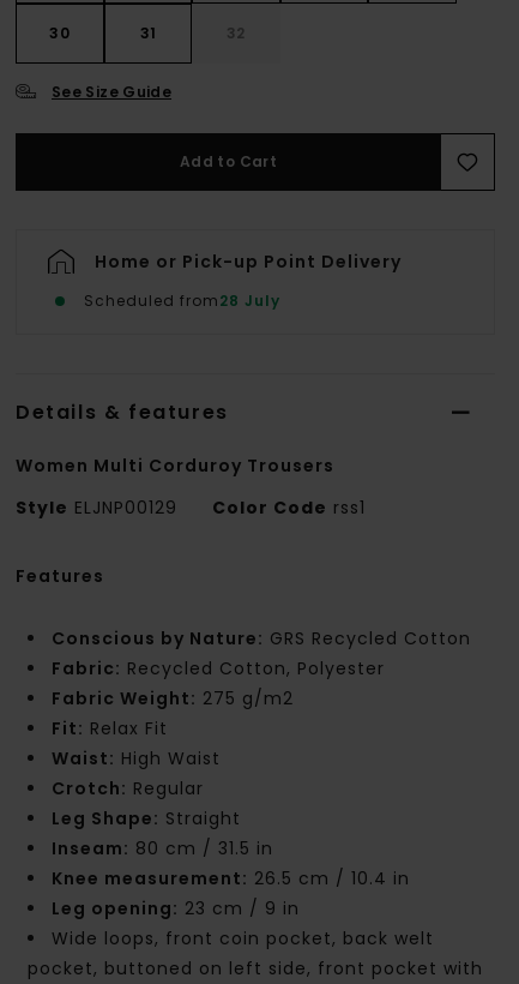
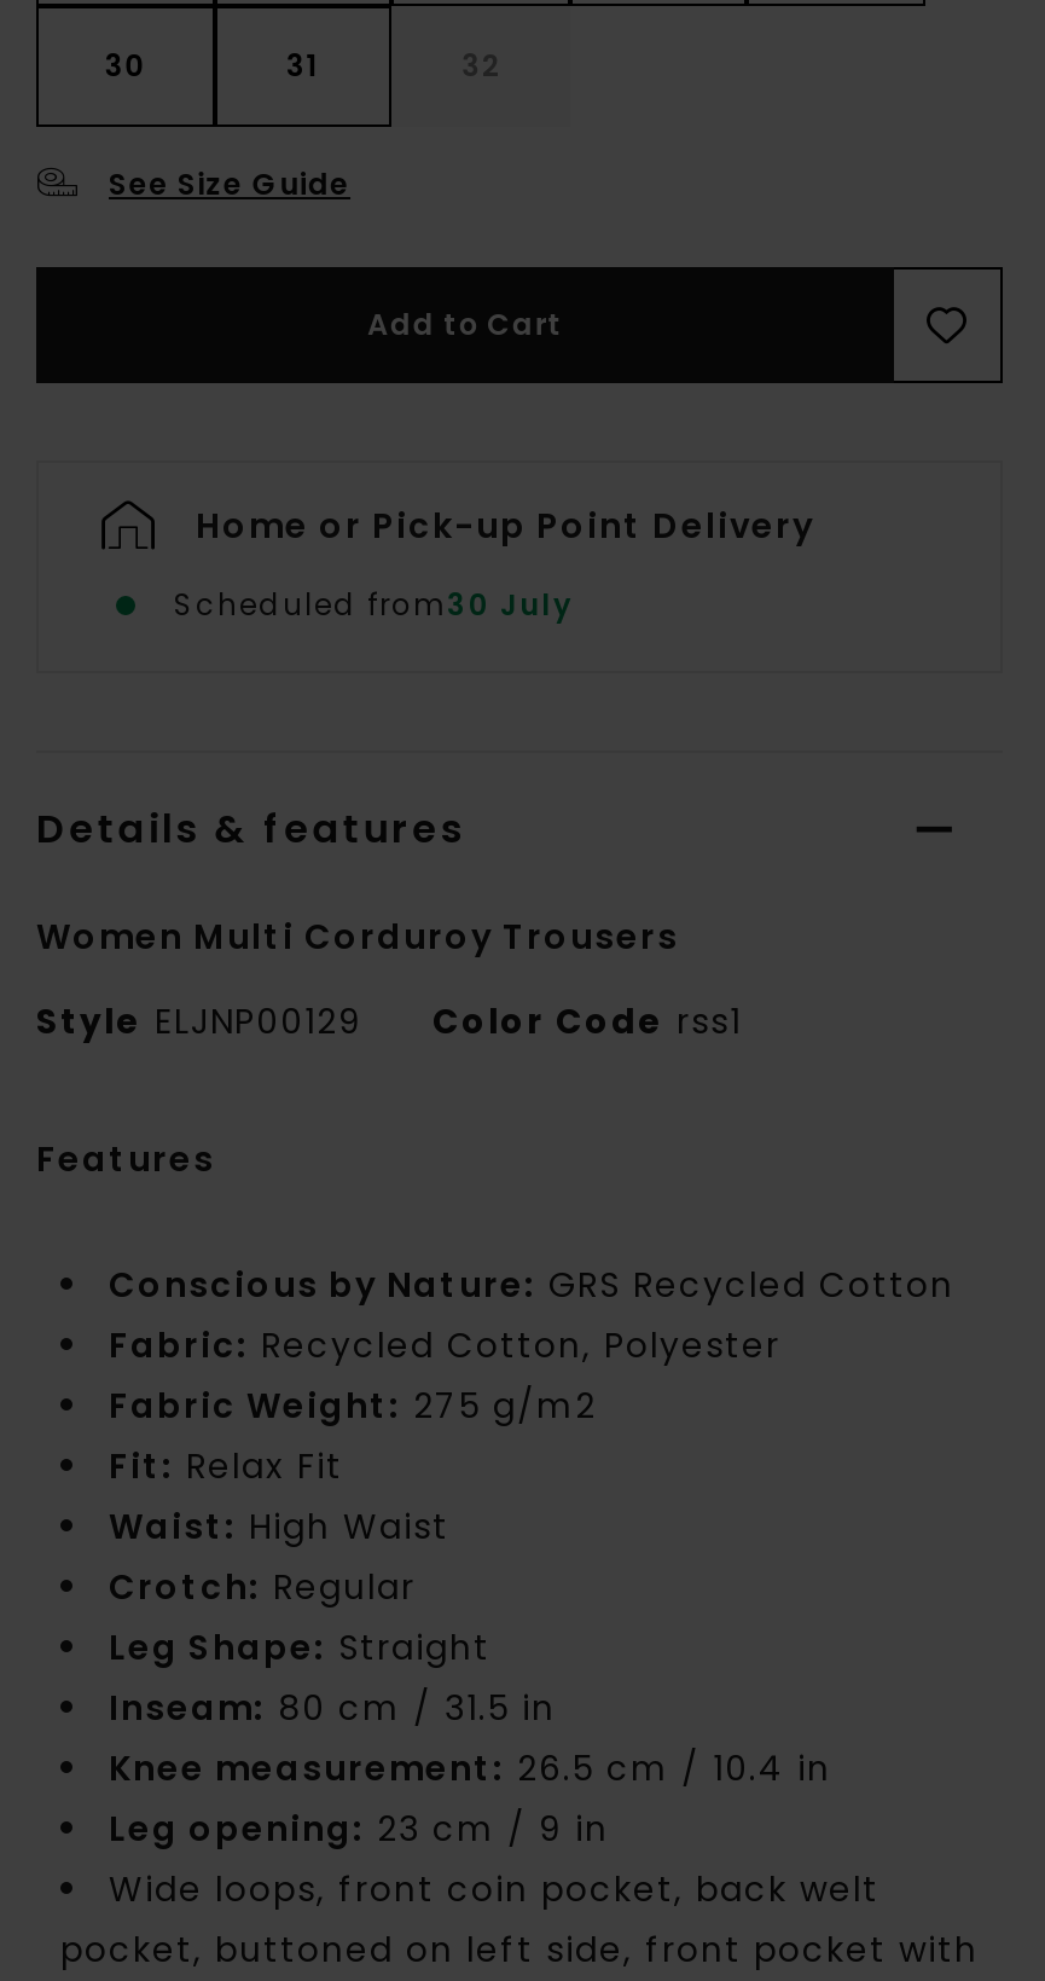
- Scheduled from28 July
+ Scheduled from30 July
